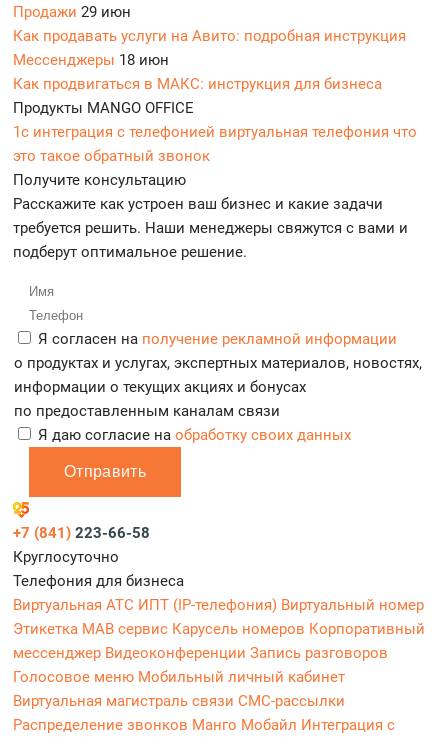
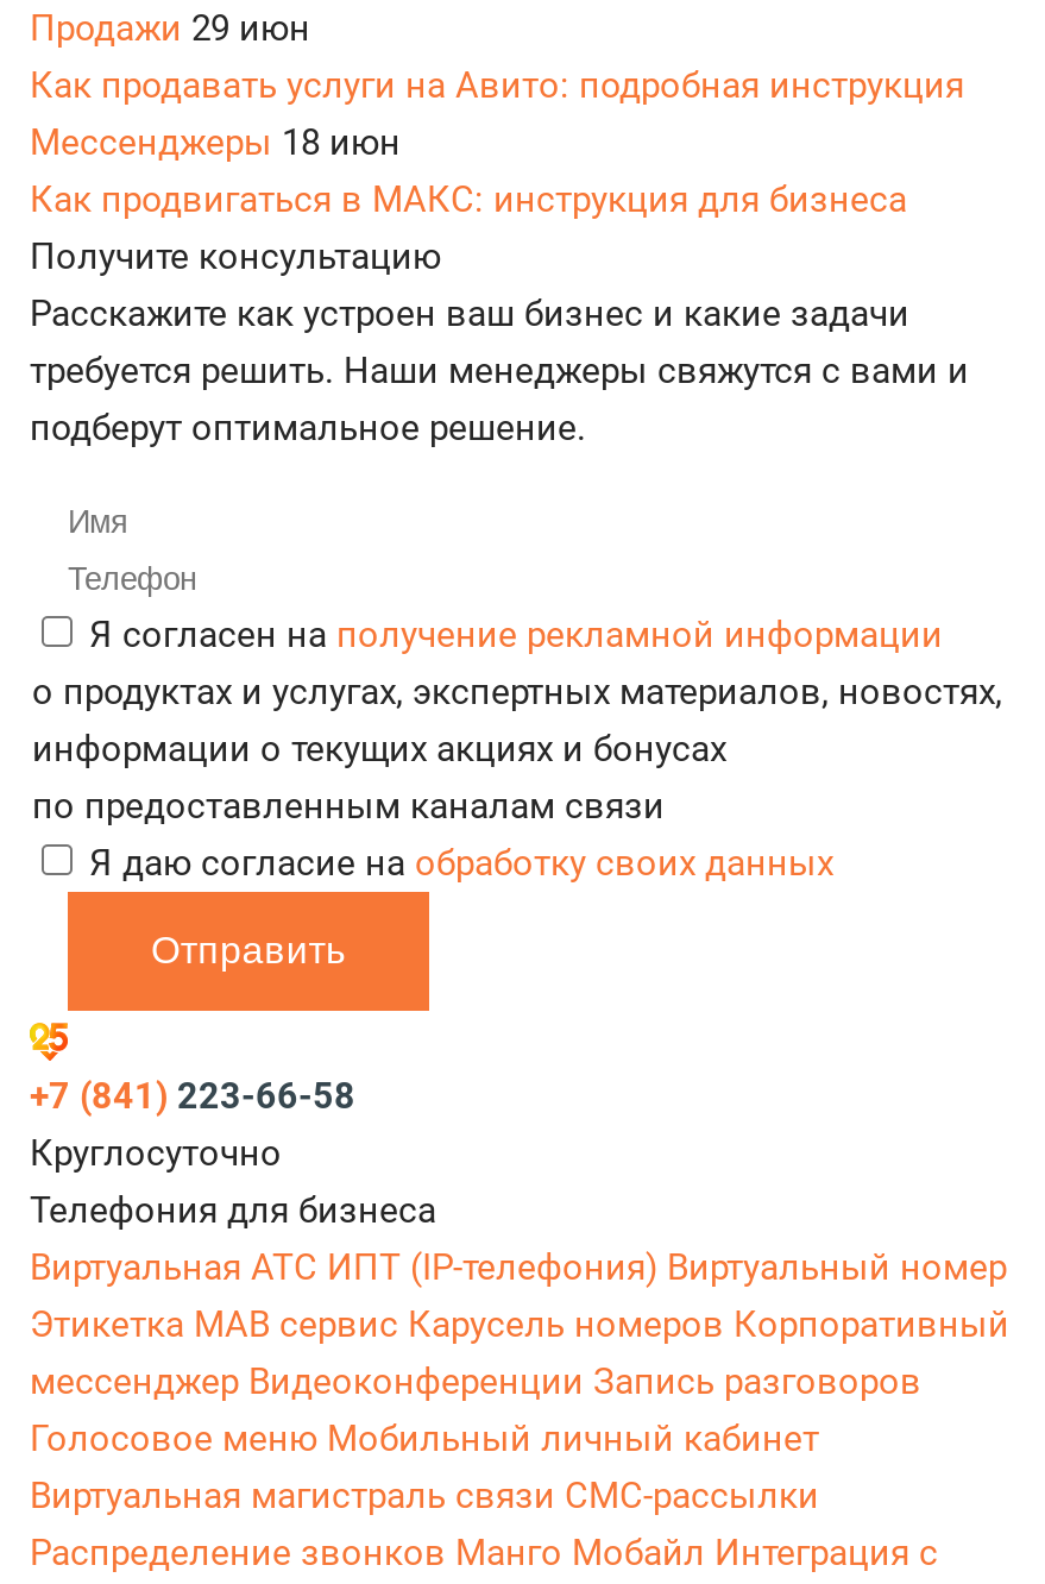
- Продукты MANGO OFFICE
- 1c интеграция с телефонией виртуальная телефония что
- это такое обратный звонок
